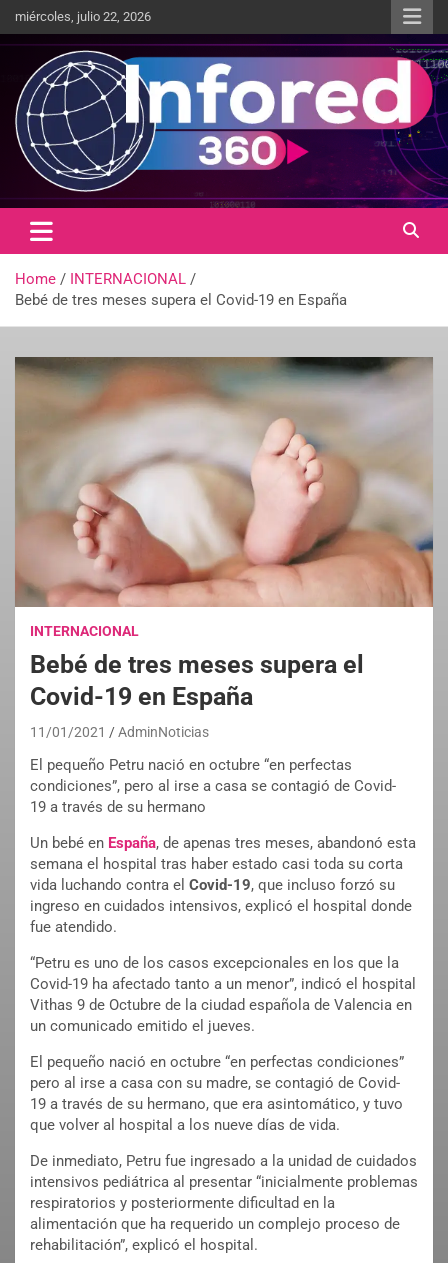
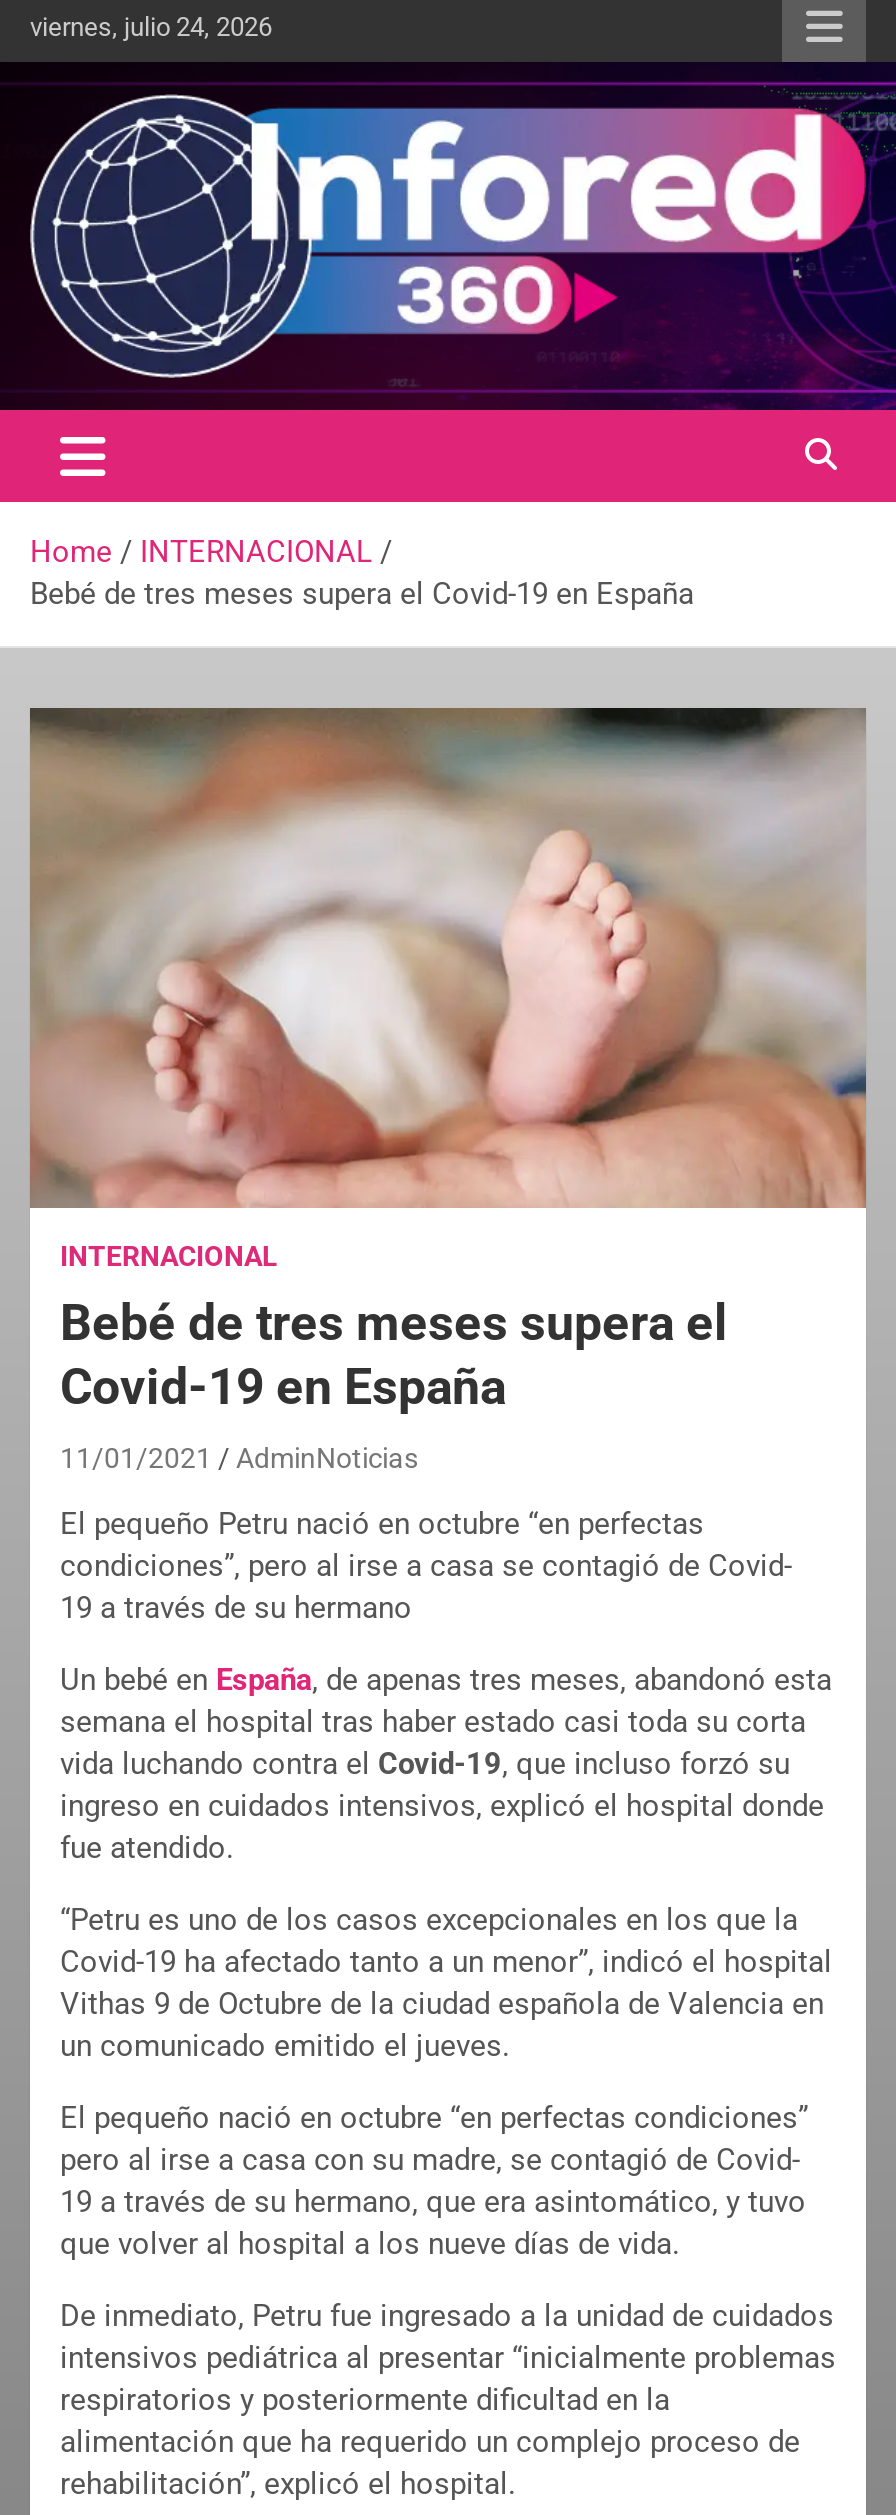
- miércoles, julio 22, 2026
+ viernes, julio 24, 2026
